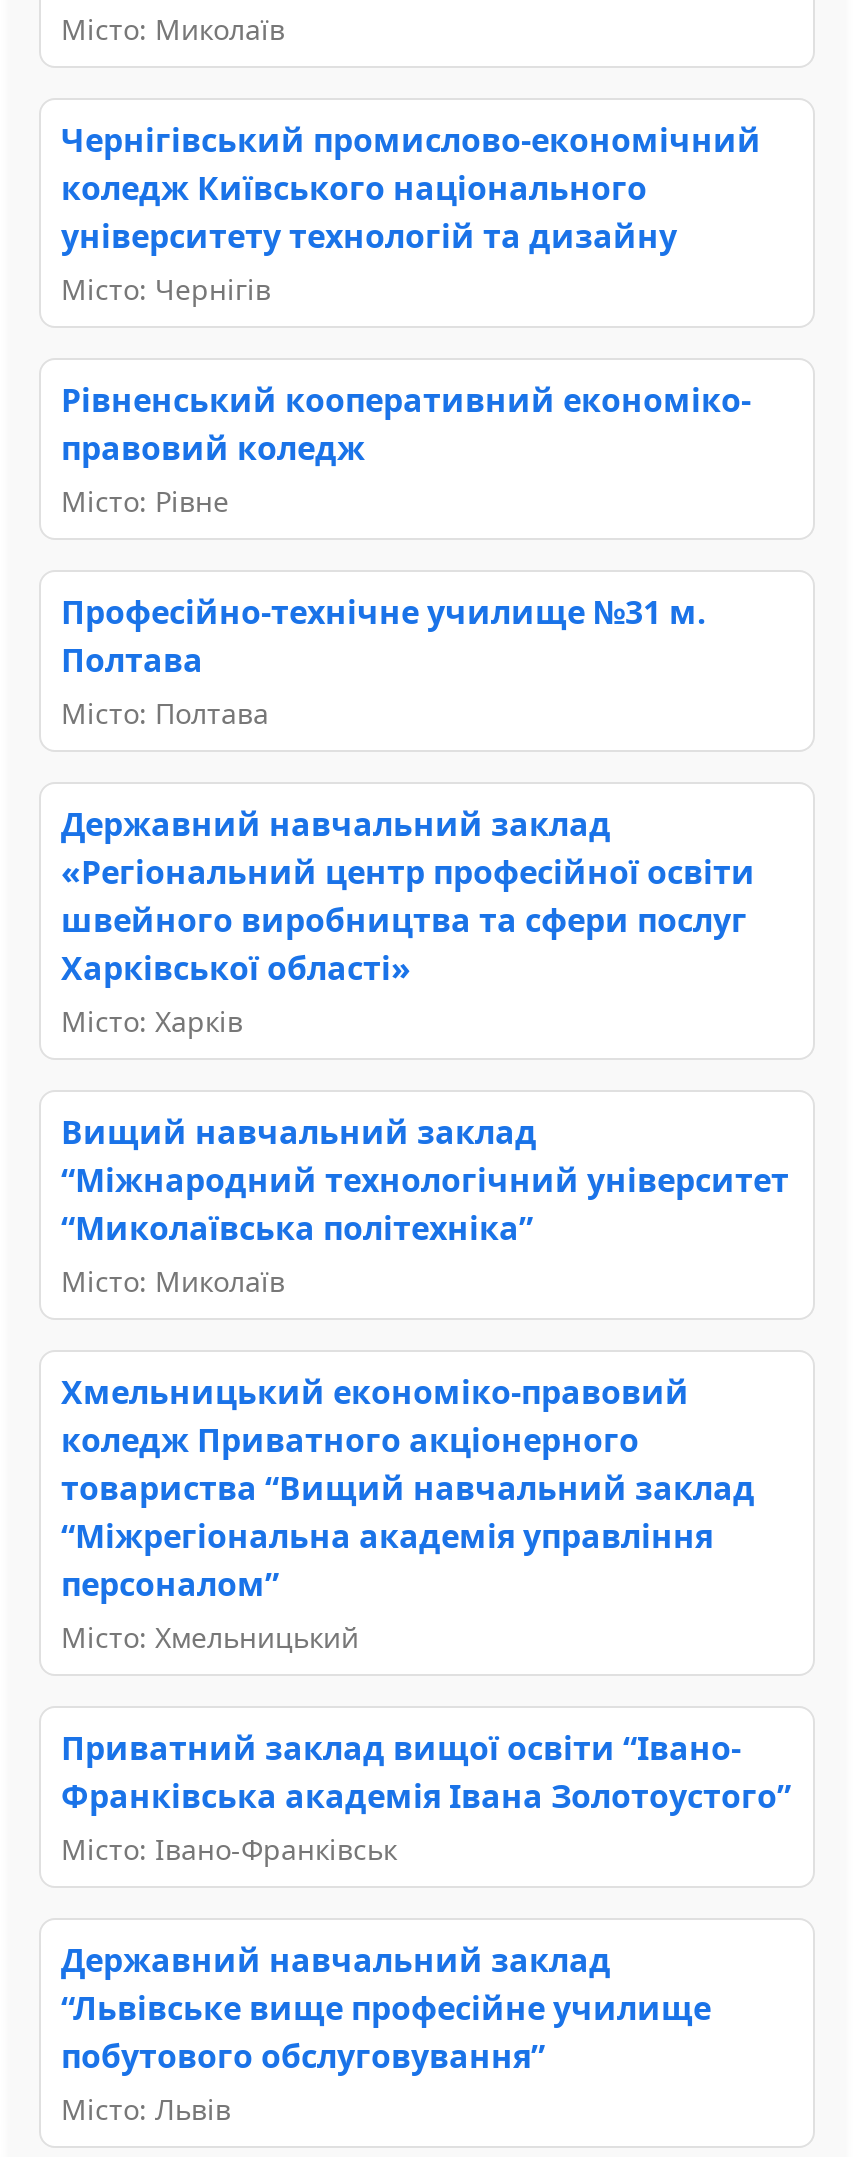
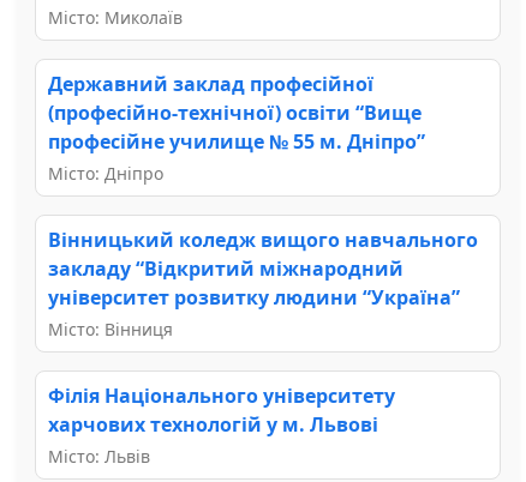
- Чернігівський промислово-економічний
- коледж Київського національного
- університету технологій та дизайну
- Місто: Чернігів
- Рівненський кооперативний економіко-
- правовий коледж
- Місто: Рівне
- Професійно-технічне училище №31 м.
- Полтава
- Місто: Полтава
- Державний навчальний заклад
- «Регіональний центр професійної освіти
- швейного виробництва та сфери послуг
- Харківської області»
- Місто: Харків
- Вищий навчальний заклад
- “Міжнародний технологічний університет
- “Миколаївська політехніка”
- Місто: Миколаїв
- Хмельницький економіко-правовий
- коледж Приватного акціонерного
- товариства “Вищий навчальний заклад
- “Міжрегіональна академія управління
- персоналом”
- Місто: Хмельницький
- Приватний заклад вищої освіти “Івано-
- Франківська академія Івана Золотоустого”
- Місто: Івано-Франківськ
- Державний навчальний заклад
- “Львівське вище професійне училище
- побутового обслуговування”
+ Державний заклад професійної
+ (професійно-технічної) освіти “Вище
+ професійне училище № 55 м. Дніпро”
+ Місто: Дніпро
+ Вінницький коледж вищого навчального
+ закладу “Відкритий міжнародний
+ університет розвитку людини “Україна”
+ Місто: Вінниця
+ Філія Національного університету
+ харчових технологій у м. Львові
